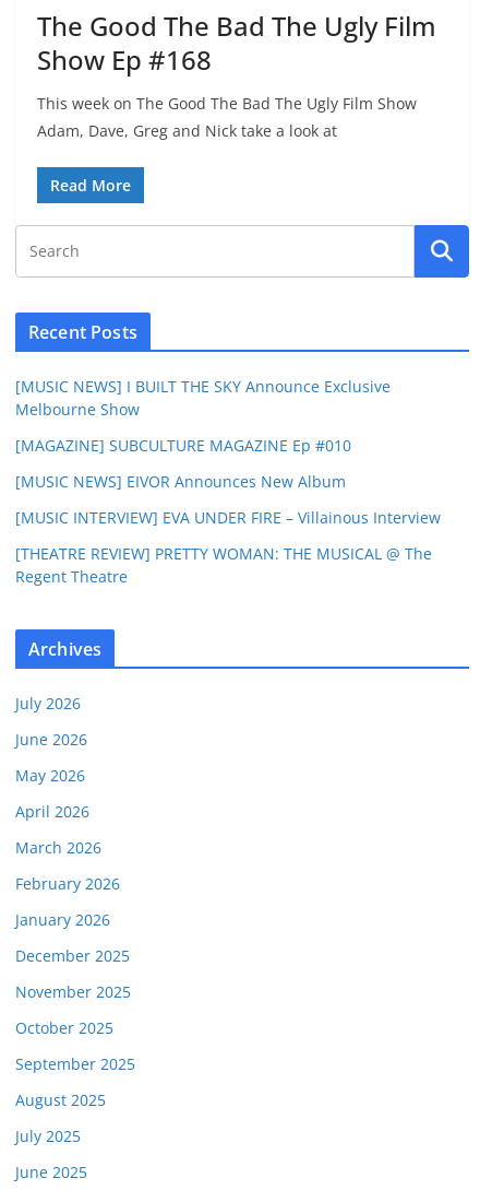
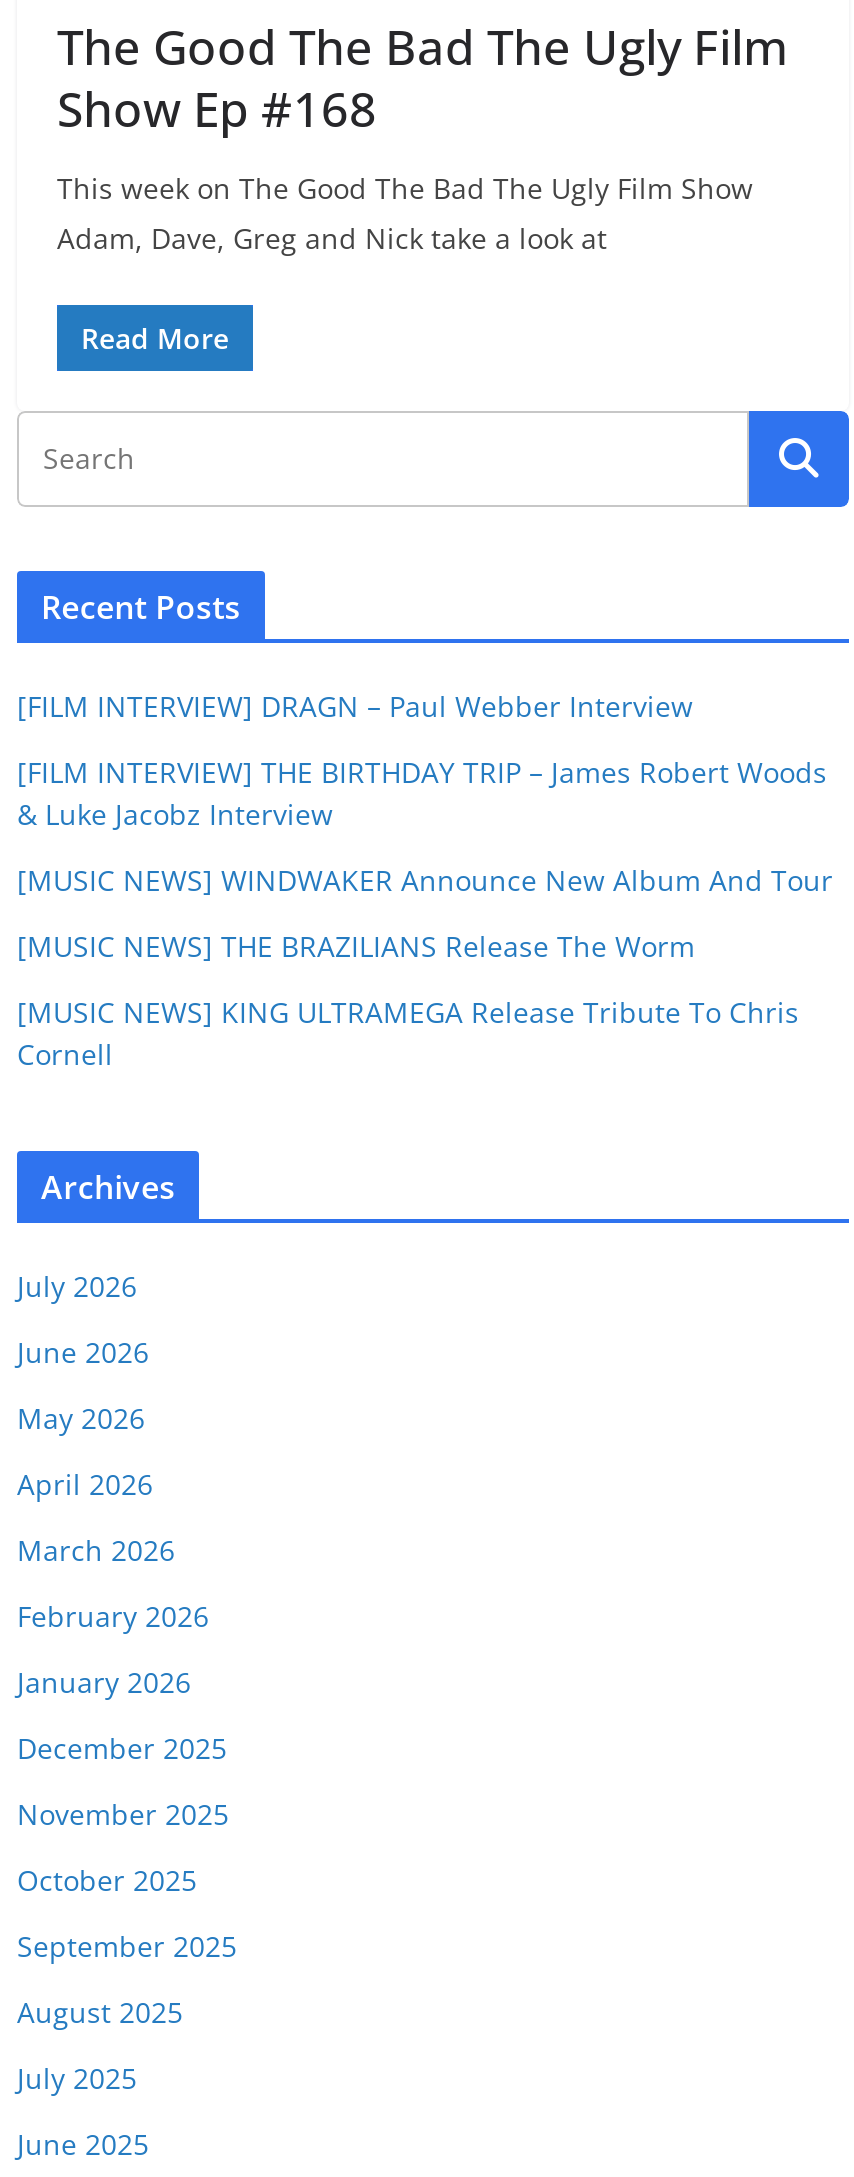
- [MUSIC NEWS] I BUILT THE SKY Announce Exclusive
- Melbourne Show
+ [FILM INTERVIEW] DRAGN – Paul Webber Interview

- [MAGAZINE] SUBCULTURE MAGAZINE Ep #010
+ [FILM INTERVIEW] THE BIRTHDAY TRIP – James Robert Woods
+ & Luke Jacobz Interview

- [MUSIC NEWS] EIVOR Announces New Album
+ [MUSIC NEWS] WINDWAKER Announce New Album And Tour

- [MUSIC INTERVIEW] EVA UNDER FIRE – Villainous Interview
+ [MUSIC NEWS] THE BRAZILIANS Release The Worm

- [THEATRE REVIEW] PRETTY WOMAN: THE MUSICAL @ The
- Regent Theatre
+ [MUSIC NEWS] KING ULTRAMEGA Release Tribute To Chris
+ Cornell
